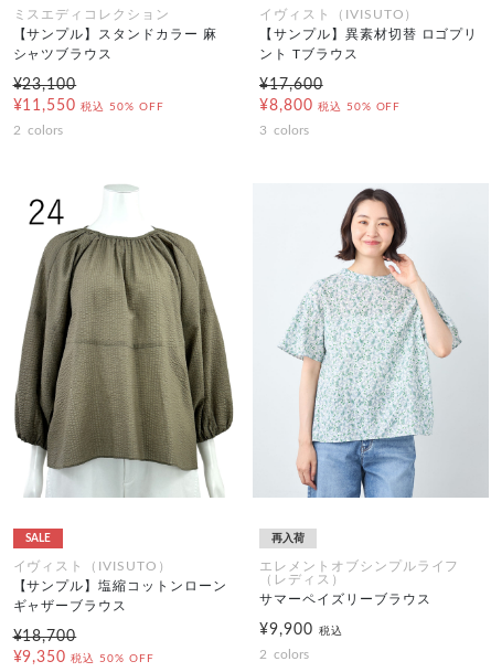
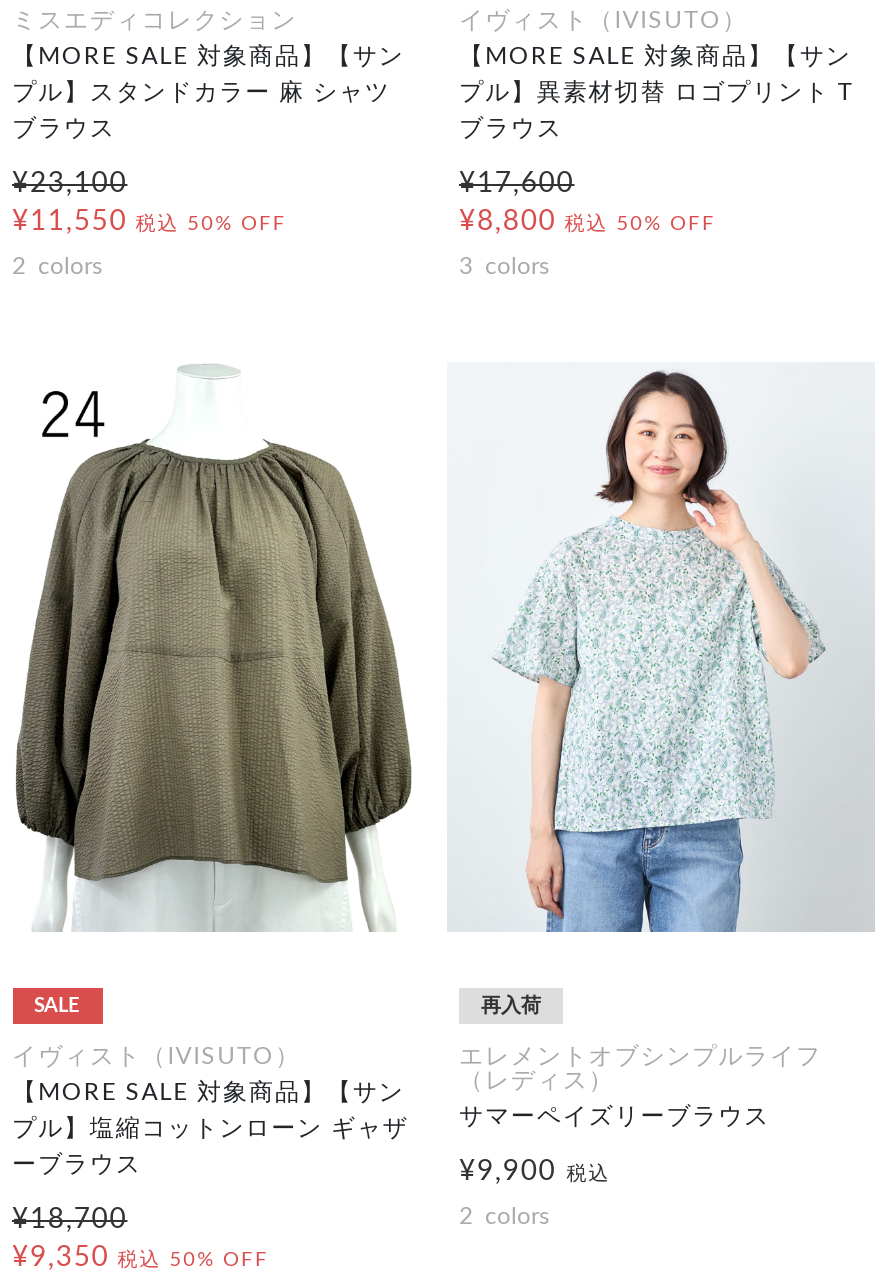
- 【サンプル】スタンドカラー 麻
- シャツブラウス
+ 【MORE SALE 対象商品】【サン
+ プル】スタンドカラー 麻 シャツ
+ ブラウス

- 【サンプル】異素材切替 ロゴプリ
- ント Tブラウス
+ 【MORE SALE 対象商品】【サン
+ プル】異素材切替 ロゴプリント T
+ ブラウス

- 【サンプル】塩縮コットンローン
- ギャザーブラウス
+ 【MORE SALE 対象商品】【サン
+ プル】塩縮コットンローン ギャザ
+ ーブラウス
